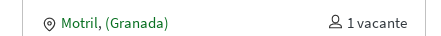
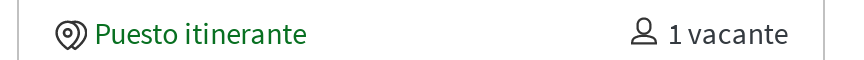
- Motril, (Granada)
+ Puesto itinerante
